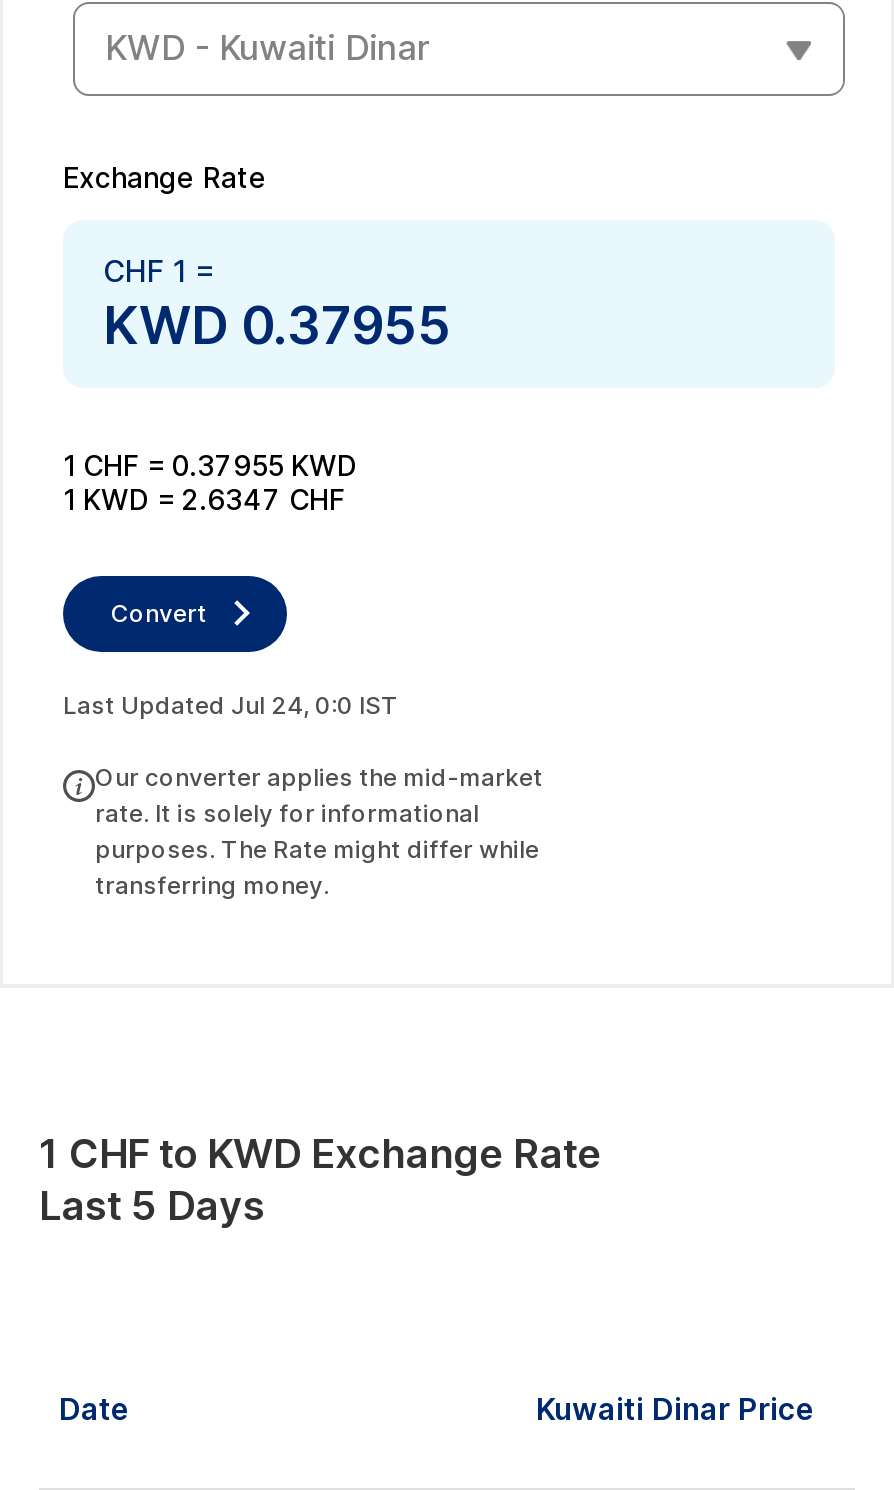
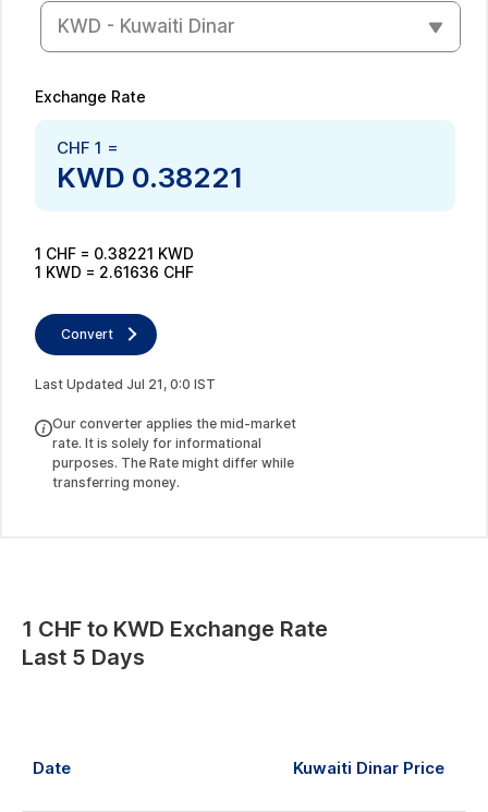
- KWD 0.37955
+ KWD 0.38221

- 1 CHF = 0.37955 KWD
+ 1 CHF = 0.38221 KWD

- 1 KWD = 2.6347 CHF
+ 1 KWD = 2.61636 CHF

- Last Updated Jul 24, 0:0 IST
+ Last Updated Jul 21, 0:0 IST
